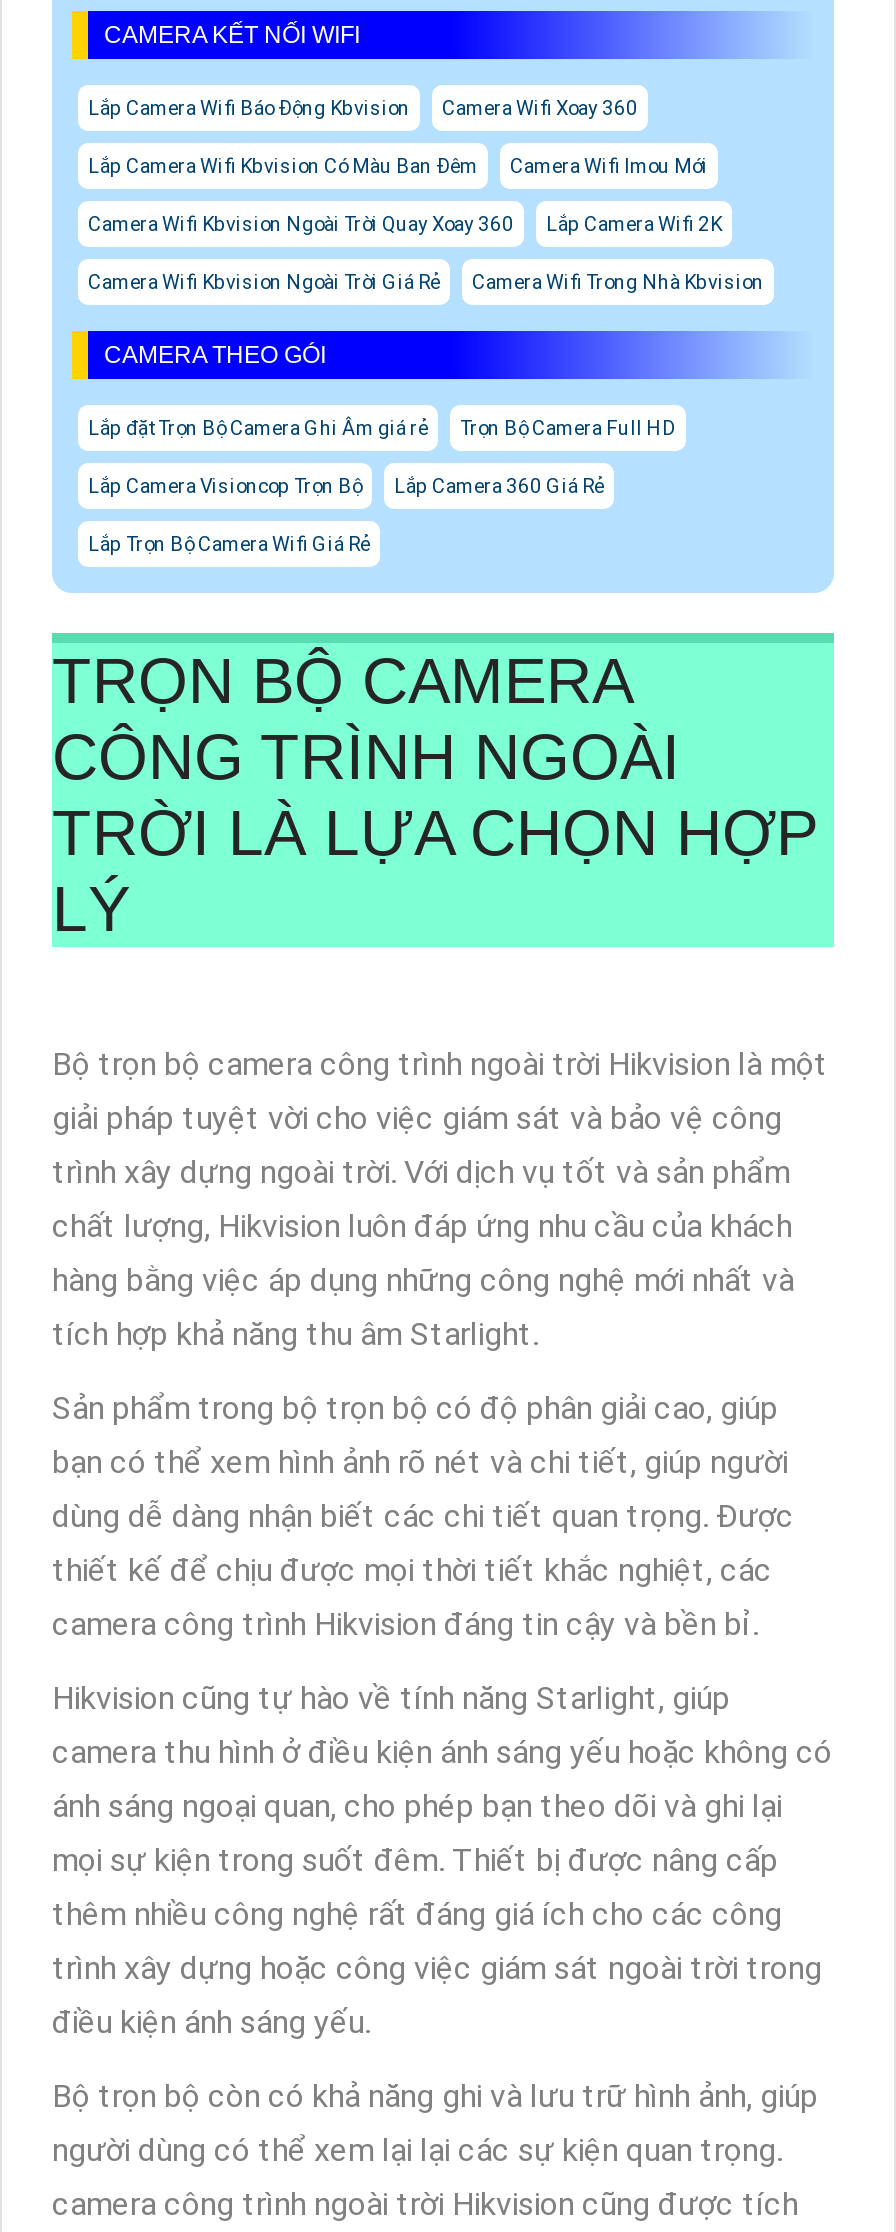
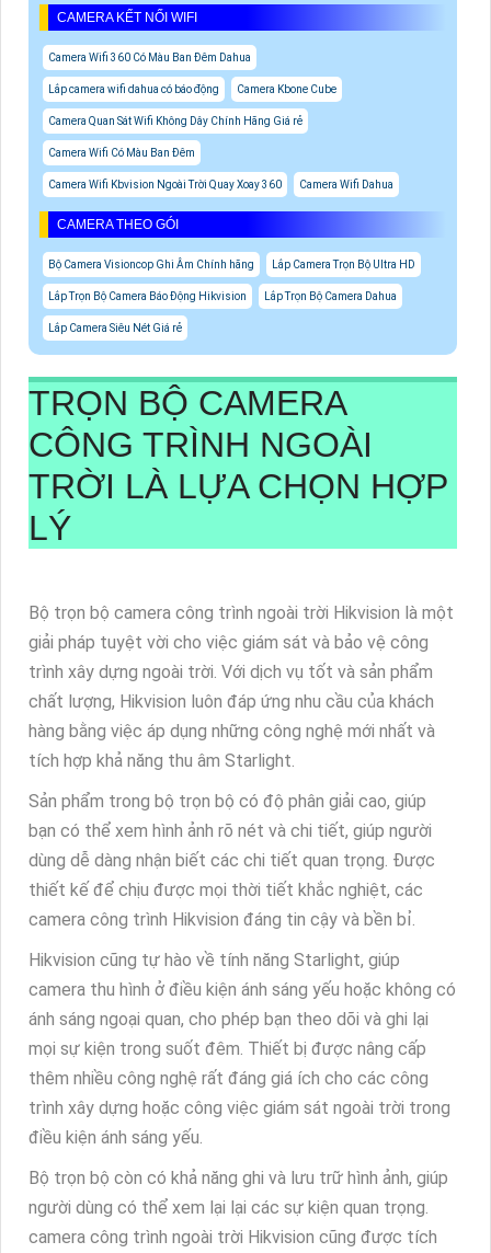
- Lắp Camera Wifi Báo Động Kbvision
- Camera Wifi Xoay 360
- Lắp Camera Wifi Kbvision Có Màu Ban Đêm
- Camera Wifi Imou Mới
+ Camera Wifi 360 Có Màu Ban Đêm Dahua
+ Lắp camera wifi dahua có báo động
+ Camera Kbone Cube
+ Camera Quan Sát Wifi Không Dây Chính Hãng Giá rẻ
+ Camera Wifi Có Màu Ban Đêm

- Lắp Camera Wifi 2K
- Camera Wifi Kbvision Ngoài Trời Giá Rẻ
- Camera Wifi Trong Nhà Kbvision
+ Camera Wifi Dahua

moved down: Camera Wifi Kbvision Ngoài Trời Quay Xoay 360

- Lắp đặt Trọn Bộ Camera Ghi Âm giá rẻ
- Trọn Bộ Camera Full HD
+ Bộ Camera Visioncop Ghi Âm Chính hãng
+ Lắp Camera Trọn Bộ Ultra HD

- Lắp Camera Visioncop Trọn Bộ
- Lắp Camera 360 Giá Rẻ
+ Lắp Trọn Bộ Camera Báo Động Hikvision
+ Lắp Trọn Bộ Camera Dahua

- Lắp Trọn Bộ Camera Wifi Giá Rẻ
+ Lắp Camera Siêu Nét Giá rẻ
